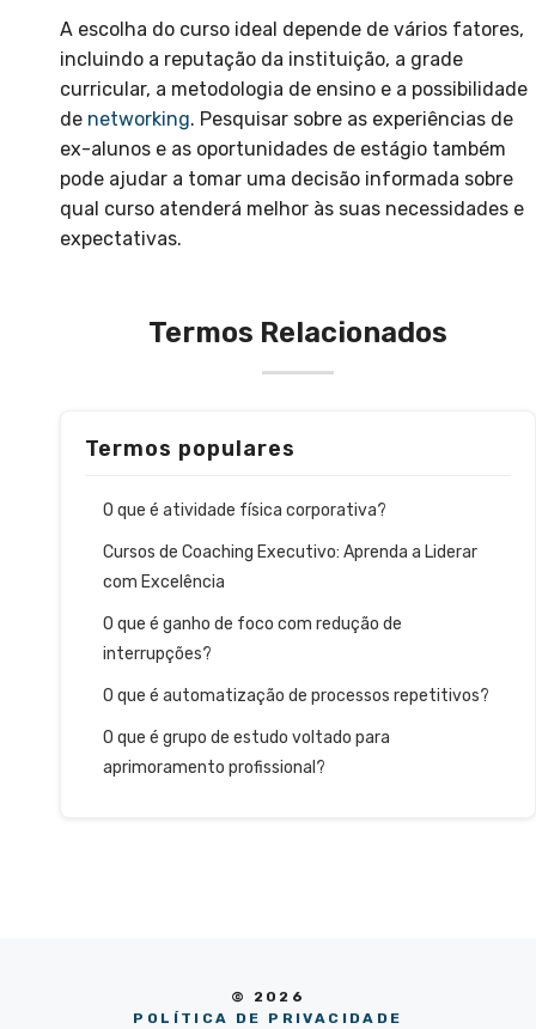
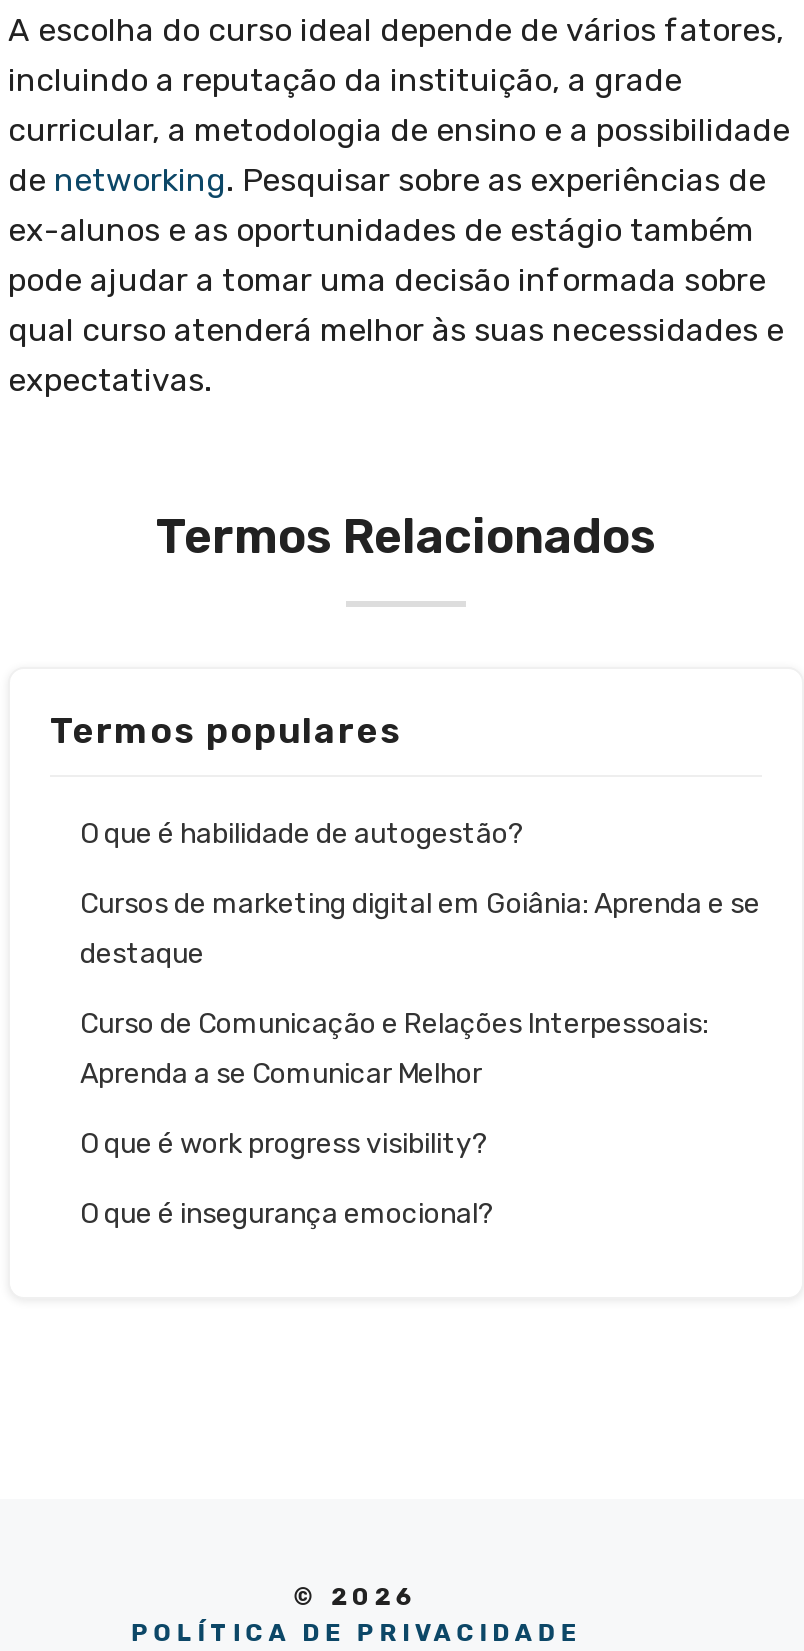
- O que é atividade física corporativa?
- Cursos de Coaching Executivo: Aprenda a Liderar
- com Excelência
- O que é ganho de foco com redução de
- interrupções?
- O que é automatização de processos repetitivos?
- O que é grupo de estudo voltado para
- aprimoramento profissional?
+ O que é habilidade de autogestão?
+ Cursos de marketing digital em Goiânia: Aprenda e se
+ destaque
+ Curso de Comunicação e Relações Interpessoais:
+ Aprenda a se Comunicar Melhor
+ O que é work progress visibility?
+ O que é insegurança emocional?
